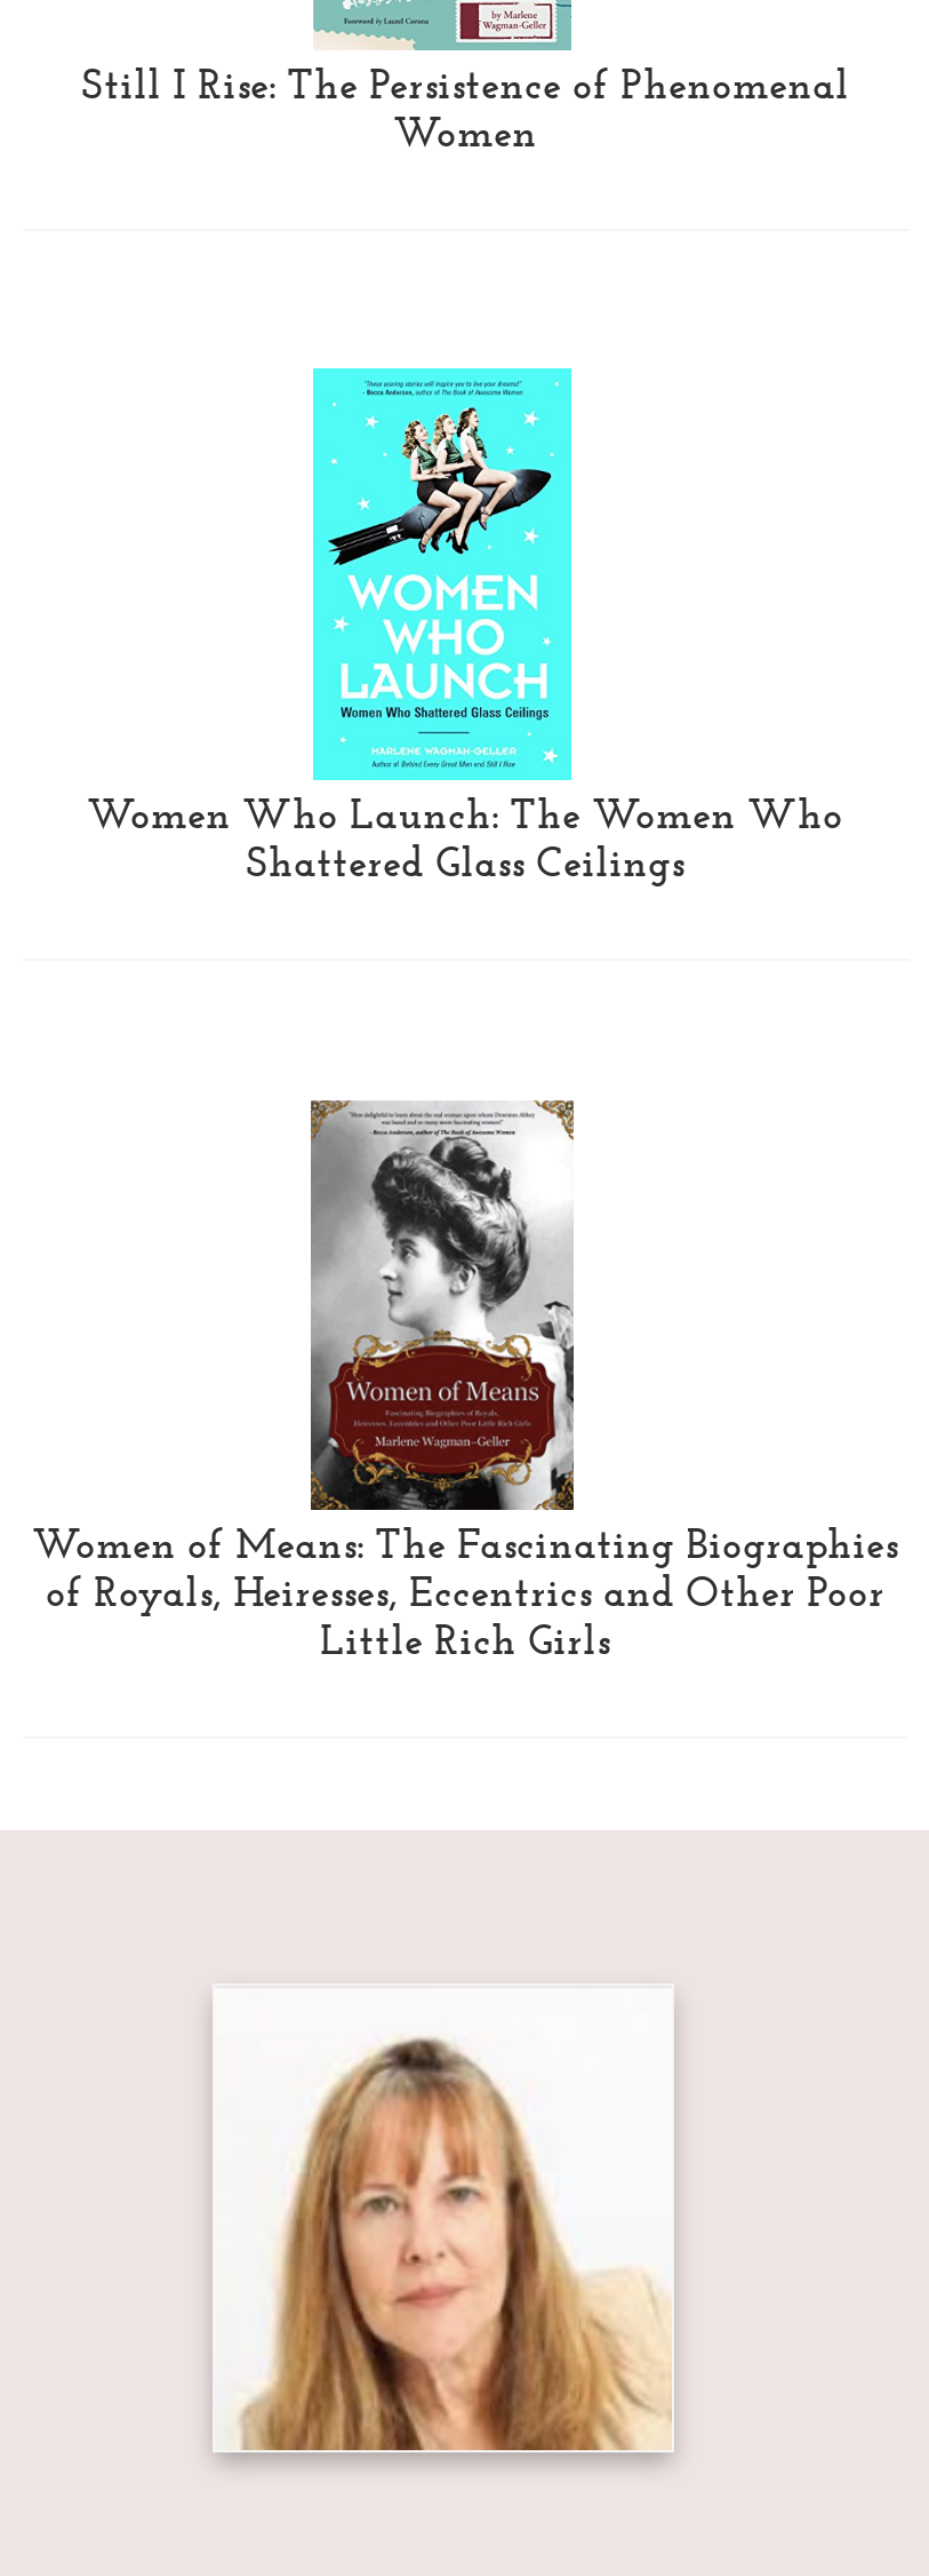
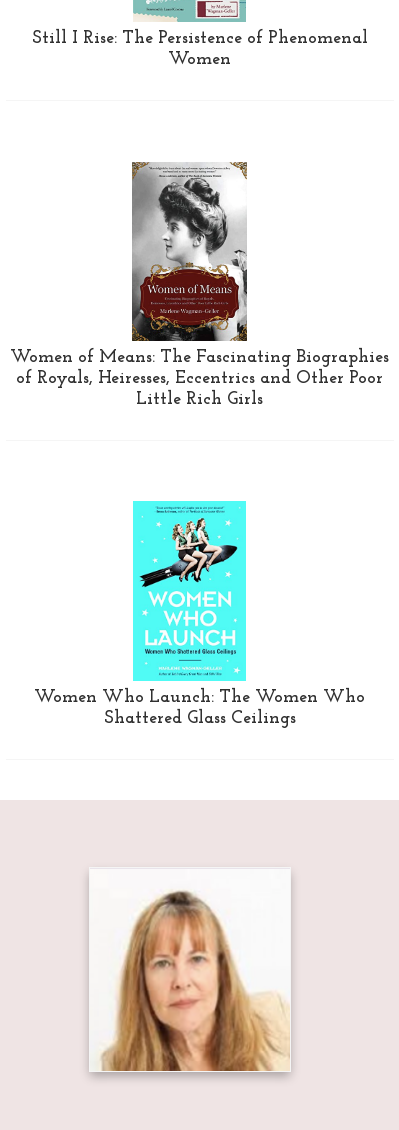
moved down: [image] | Women Who Launch: The Women Who | Shattered Glass Ceilings

moved up: [image] | Women of Means: The Fascinating Biographies | of Royals, Heiresses, Eccentrics and Other Poor | Little Rich Girls
